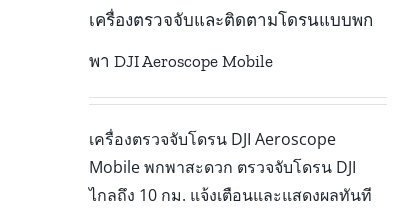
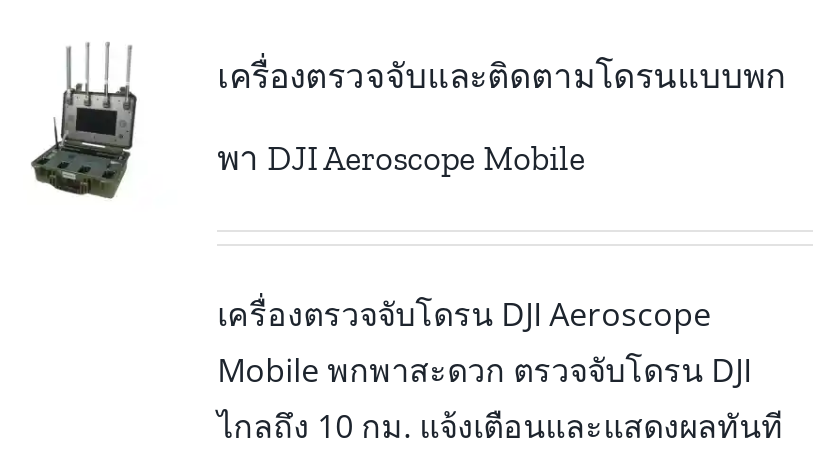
+ [image]
